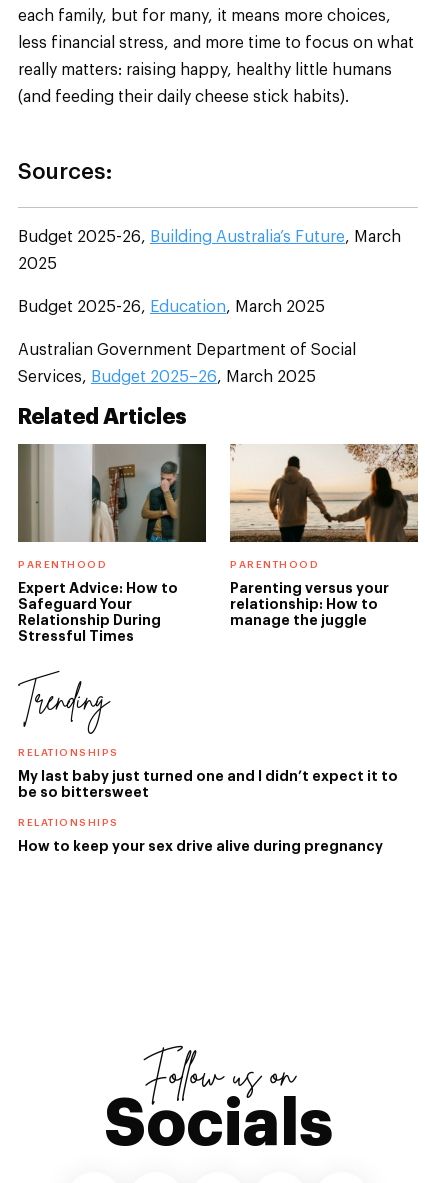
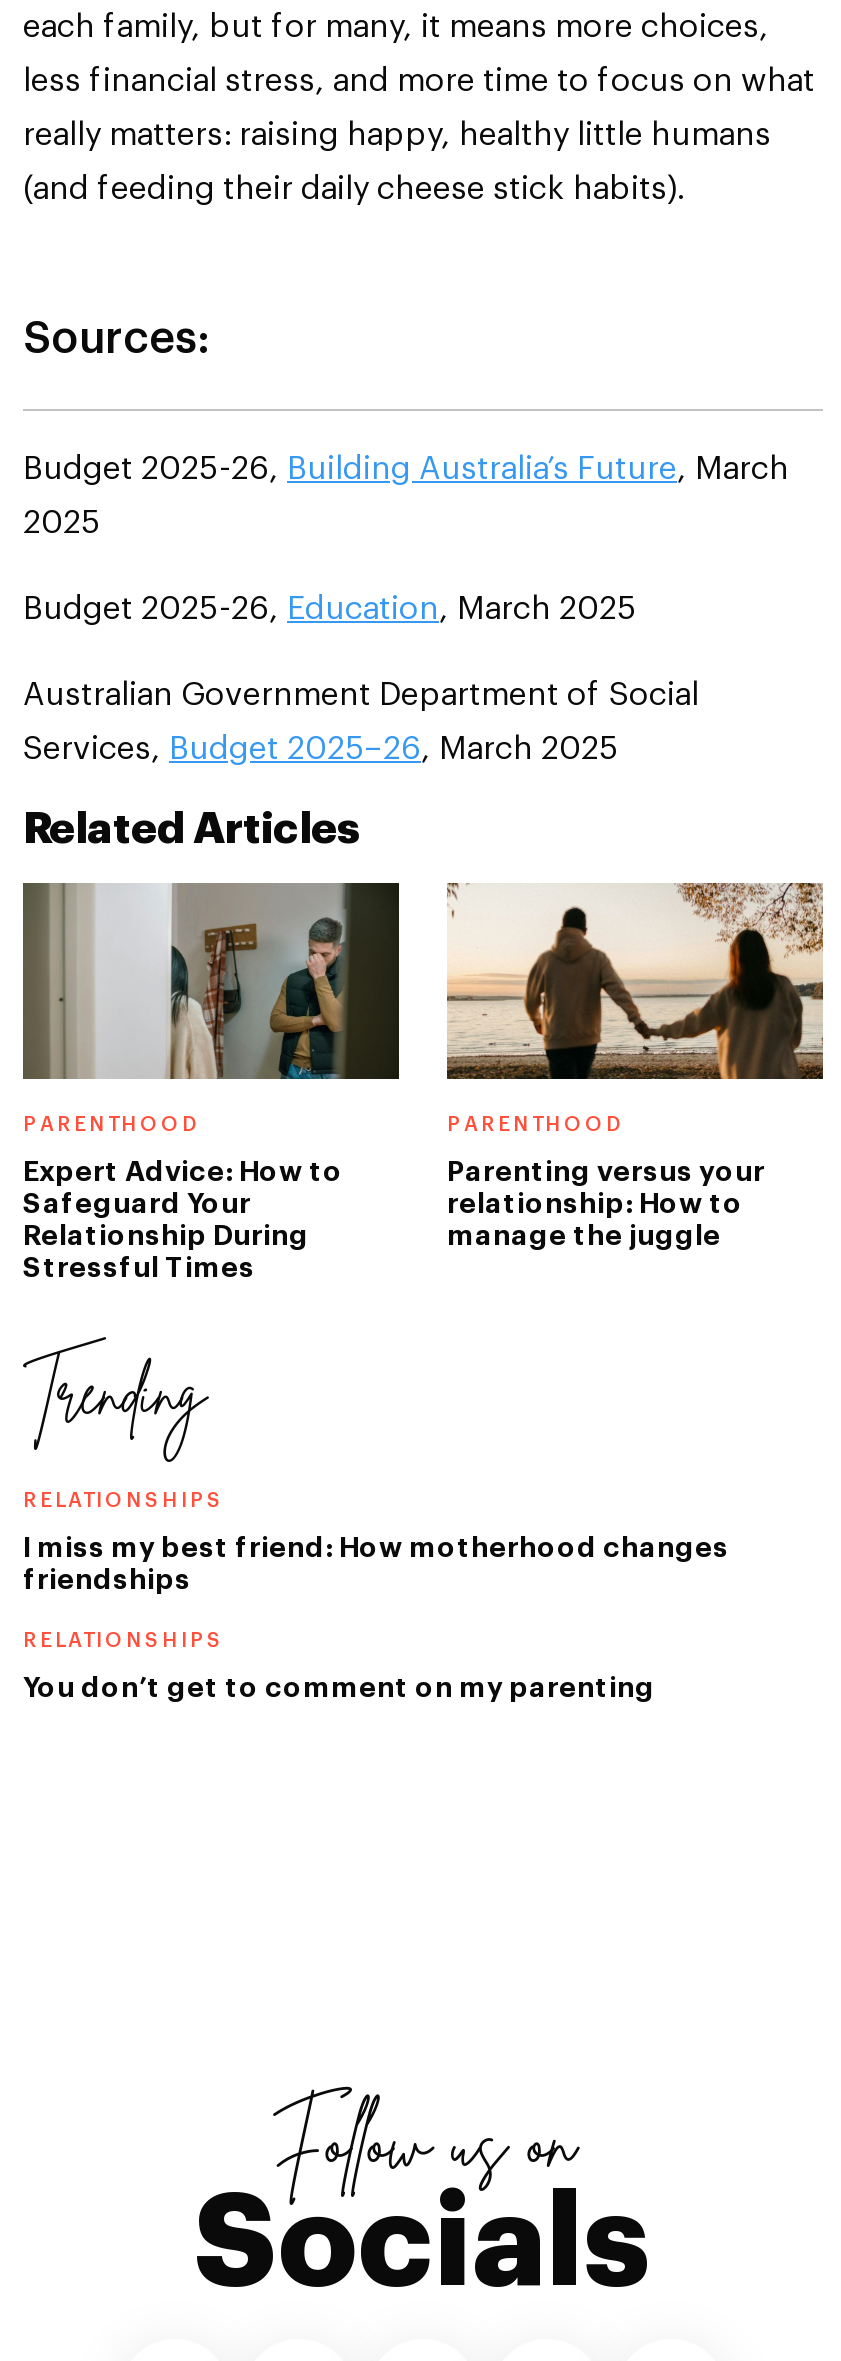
- My last baby just turned one and I didn’t expect it to
- be so bittersweet
+ I miss my best friend: How motherhood changes
+ friendships

- How to keep your sex drive alive during pregnancy
+ You don’t get to comment on my parenting
